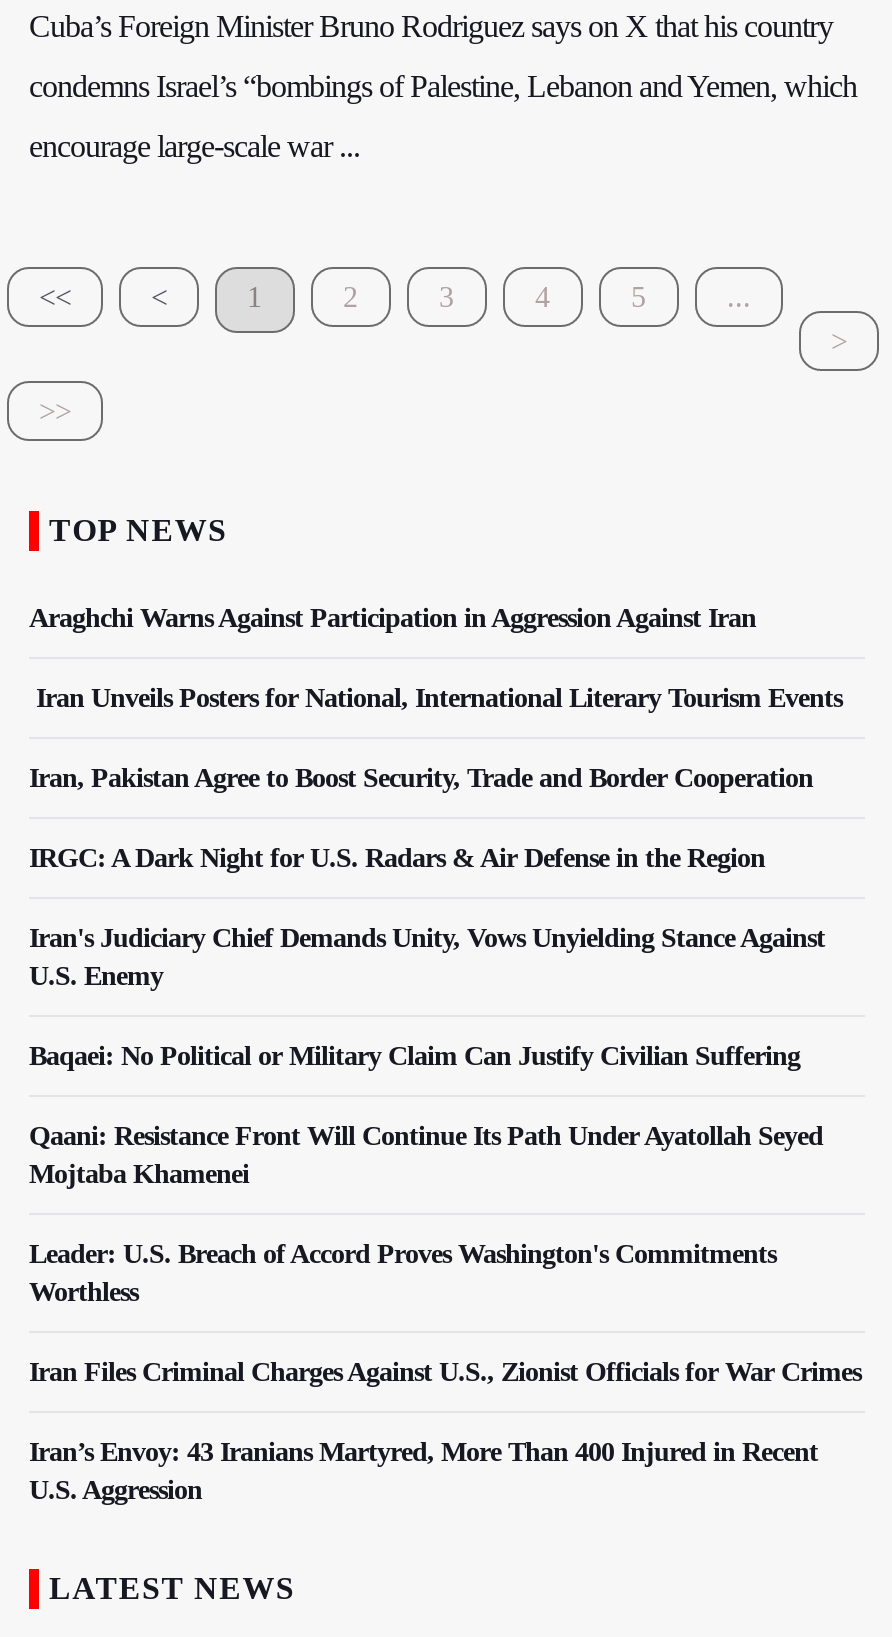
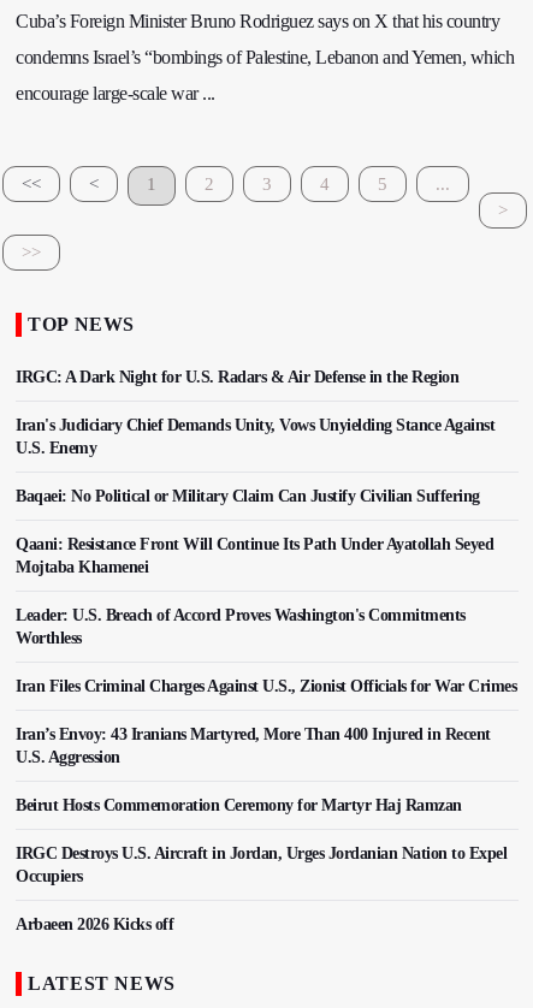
- Araghchi Warns Against Participation in Aggression Against Iran
- Iran Unveils Posters for National, International Literary Tourism Events
- Iran, Pakistan Agree to Boost Security, Trade and Border Cooperation

moved up: IRGC: A Dark Night for U.S. Radars & Air Defense in the Region | Iran's Judiciary Chief Demands Unity, Vows Unyielding Stance Against | U.S. Enemy | ... | Iran’s Envoy: 43 Iranians Martyred, More Than 400 Injured in Recent | U.S. Aggression

+ Beirut Hosts Commemoration Ceremony for Martyr Haj Ramzan
+ IRGC Destroys U.S. Aircraft in Jordan, Urges Jordanian Nation to Expel
+ Occupiers
+ Arbaeen 2026 Kicks off
